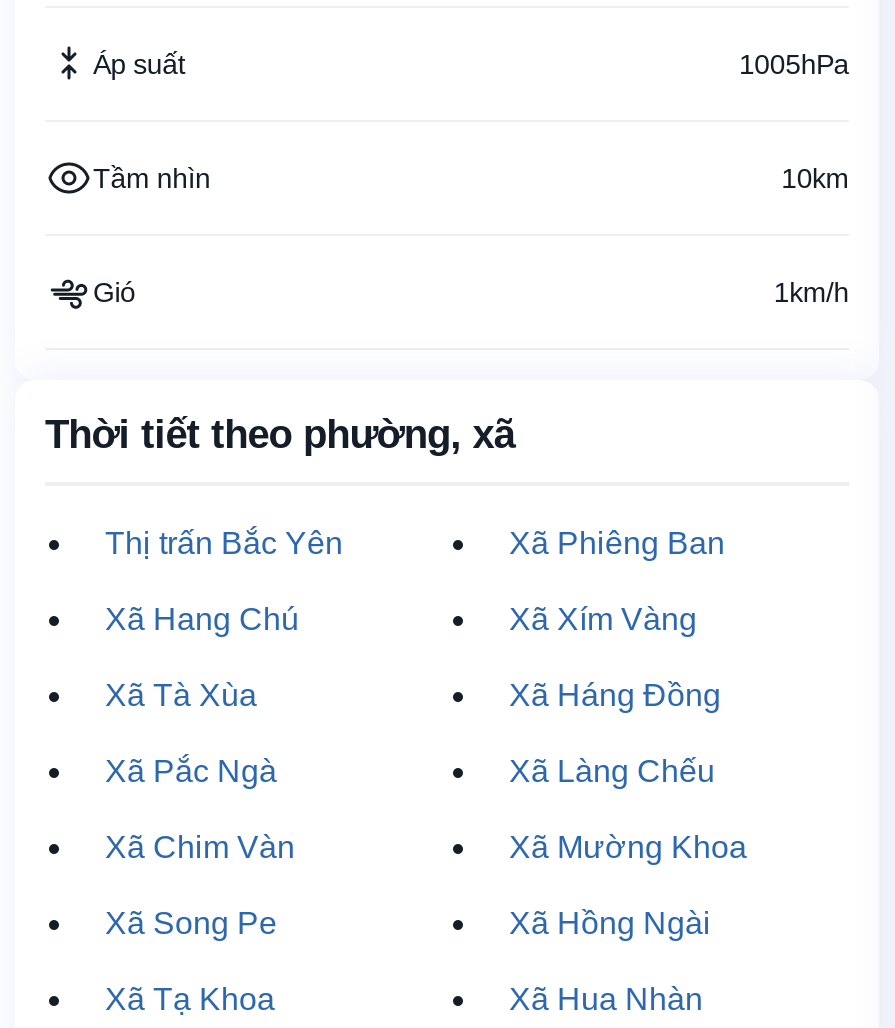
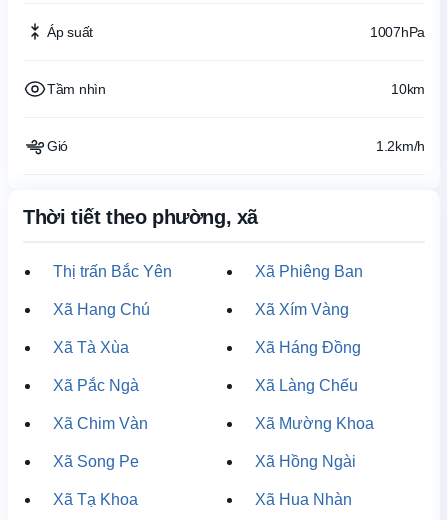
- 1005hPa
+ 1007hPa

- 1km/h
+ 1.2km/h
